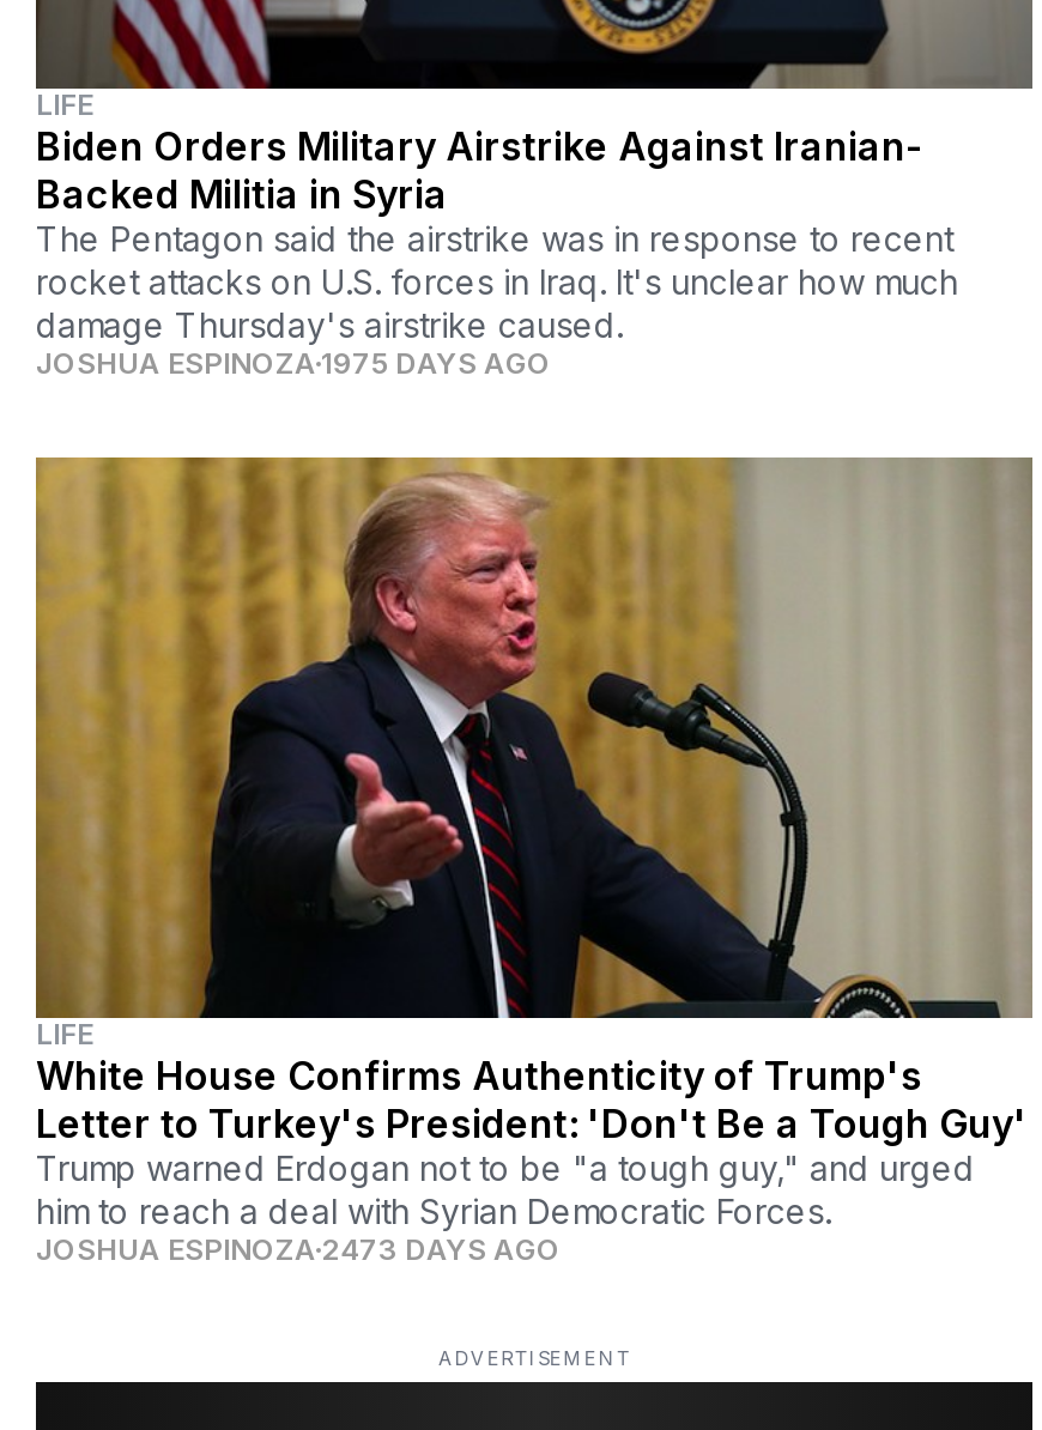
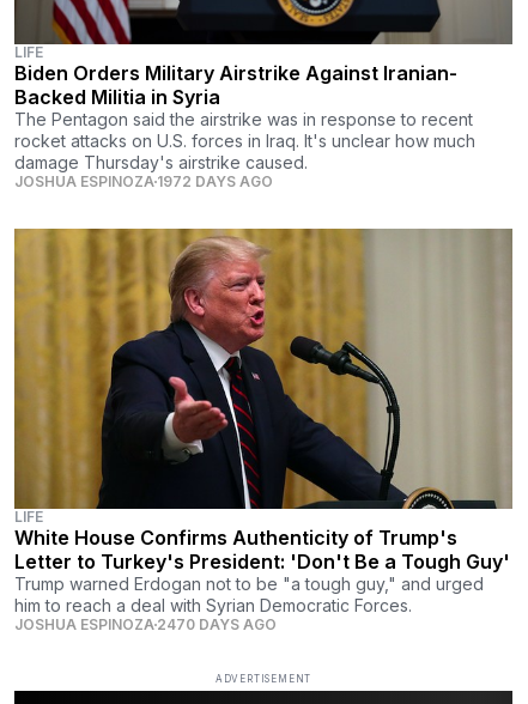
- JOSHUA ESPINOZA 1975 DAYS AGO
+ JOSHUA ESPINOZA 1972 DAYS AGO

- JOSHUA ESPINOZA 2473 DAYS AGO
+ JOSHUA ESPINOZA 2470 DAYS AGO
